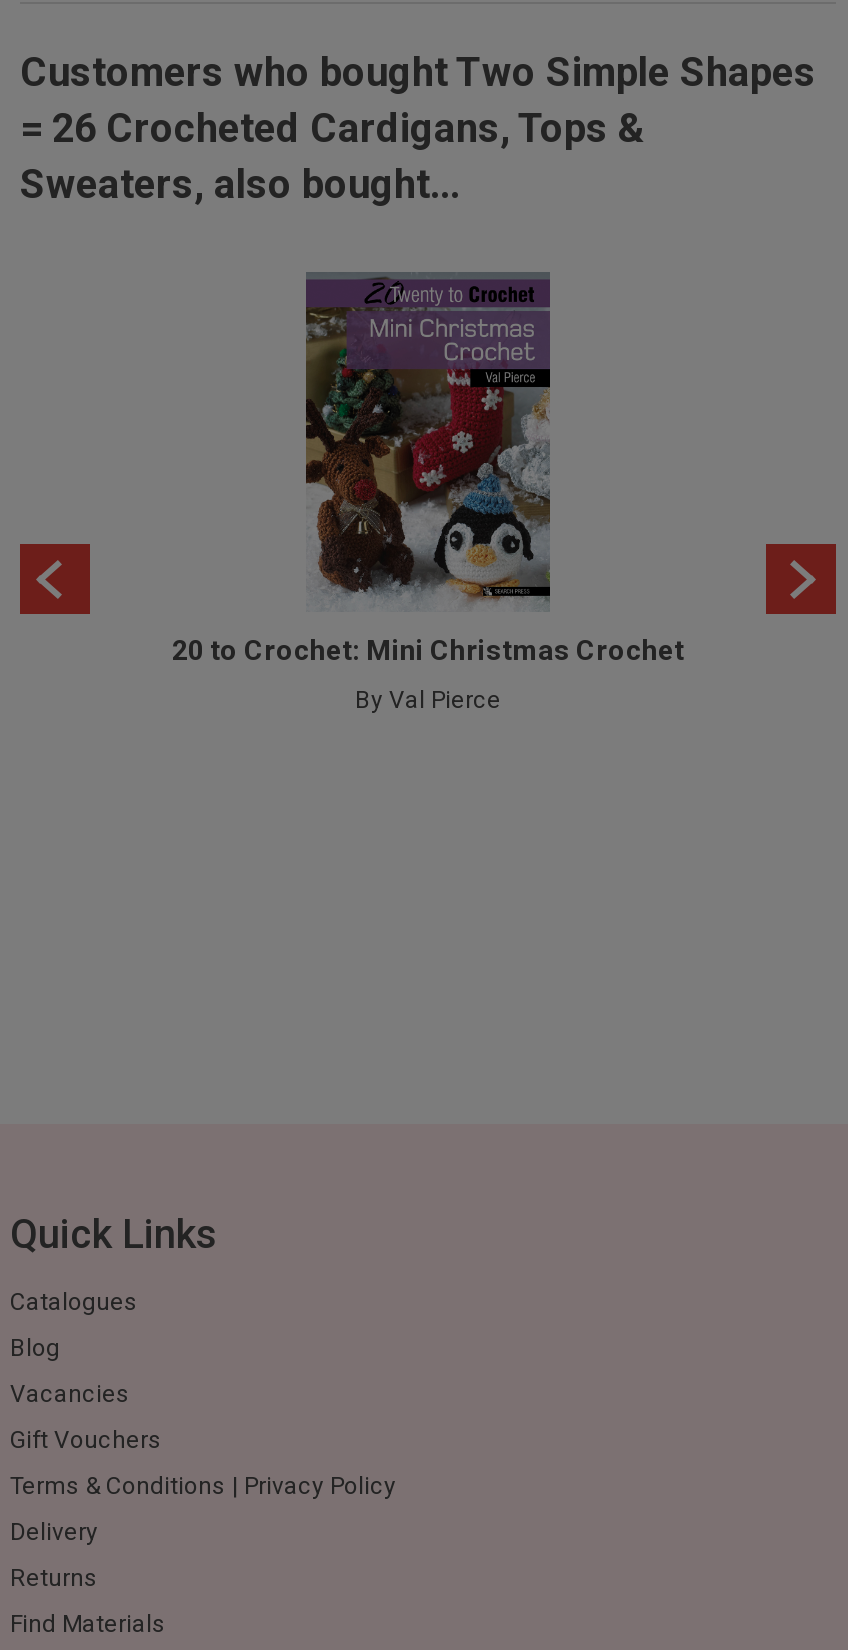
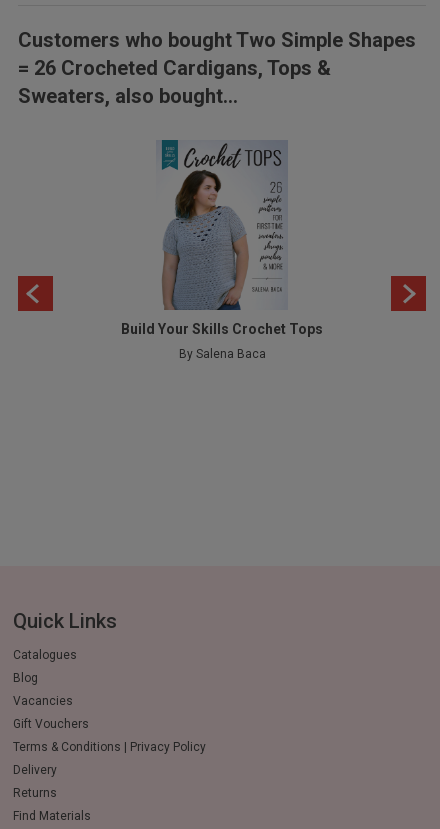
- [image]
- 20 to Crochet: Mini Christmas Crochet
+ [image]
+ Build Your Skills Crochet Tops

- By Val Pierce
+ By Salena Baca
